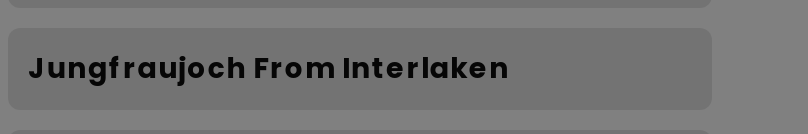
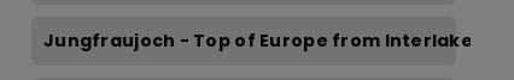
- Jungfraujoch From Interlaken
+ Jungfraujoch - Top of Europe from Interlaken
